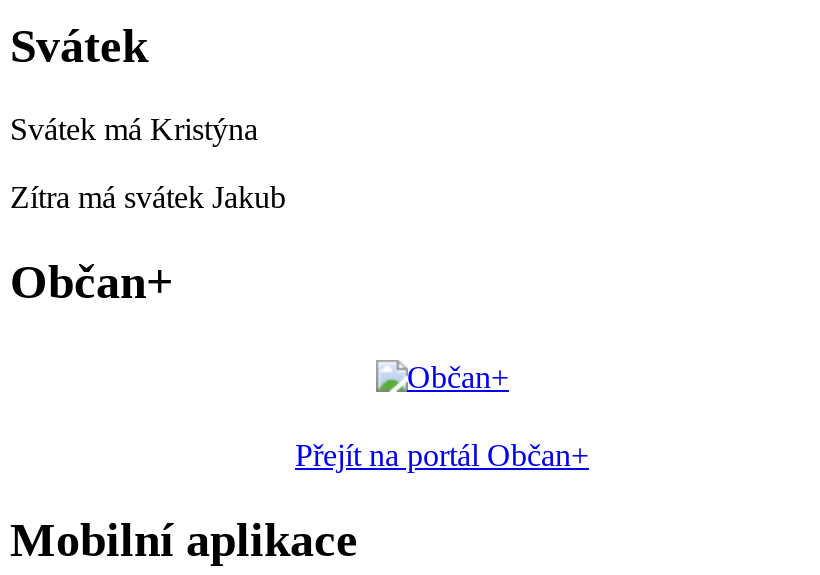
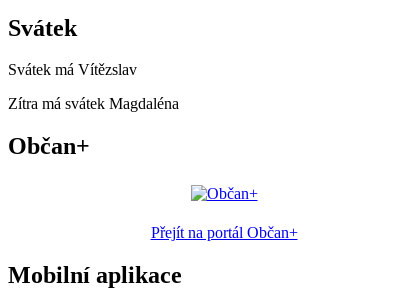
- Svátek má Kristýna
+ Svátek má Vítězslav

- Zítra má svátek Jakub
+ Zítra má svátek Magdaléna
